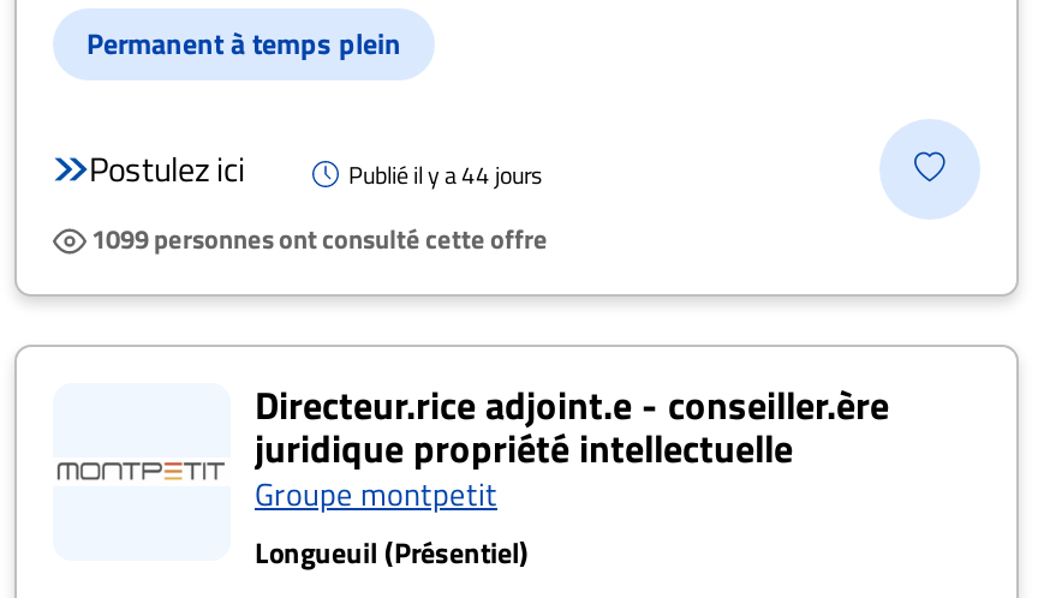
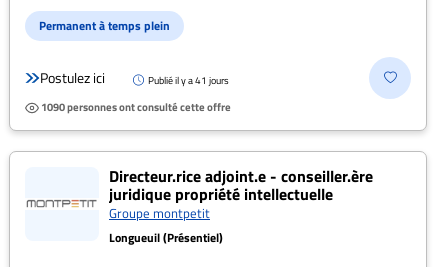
- Publié il y a 44 jours
+ Publié il y a 41 jours

- 1099 personnes ont consulté cette offre
+ 1090 personnes ont consulté cette offre
